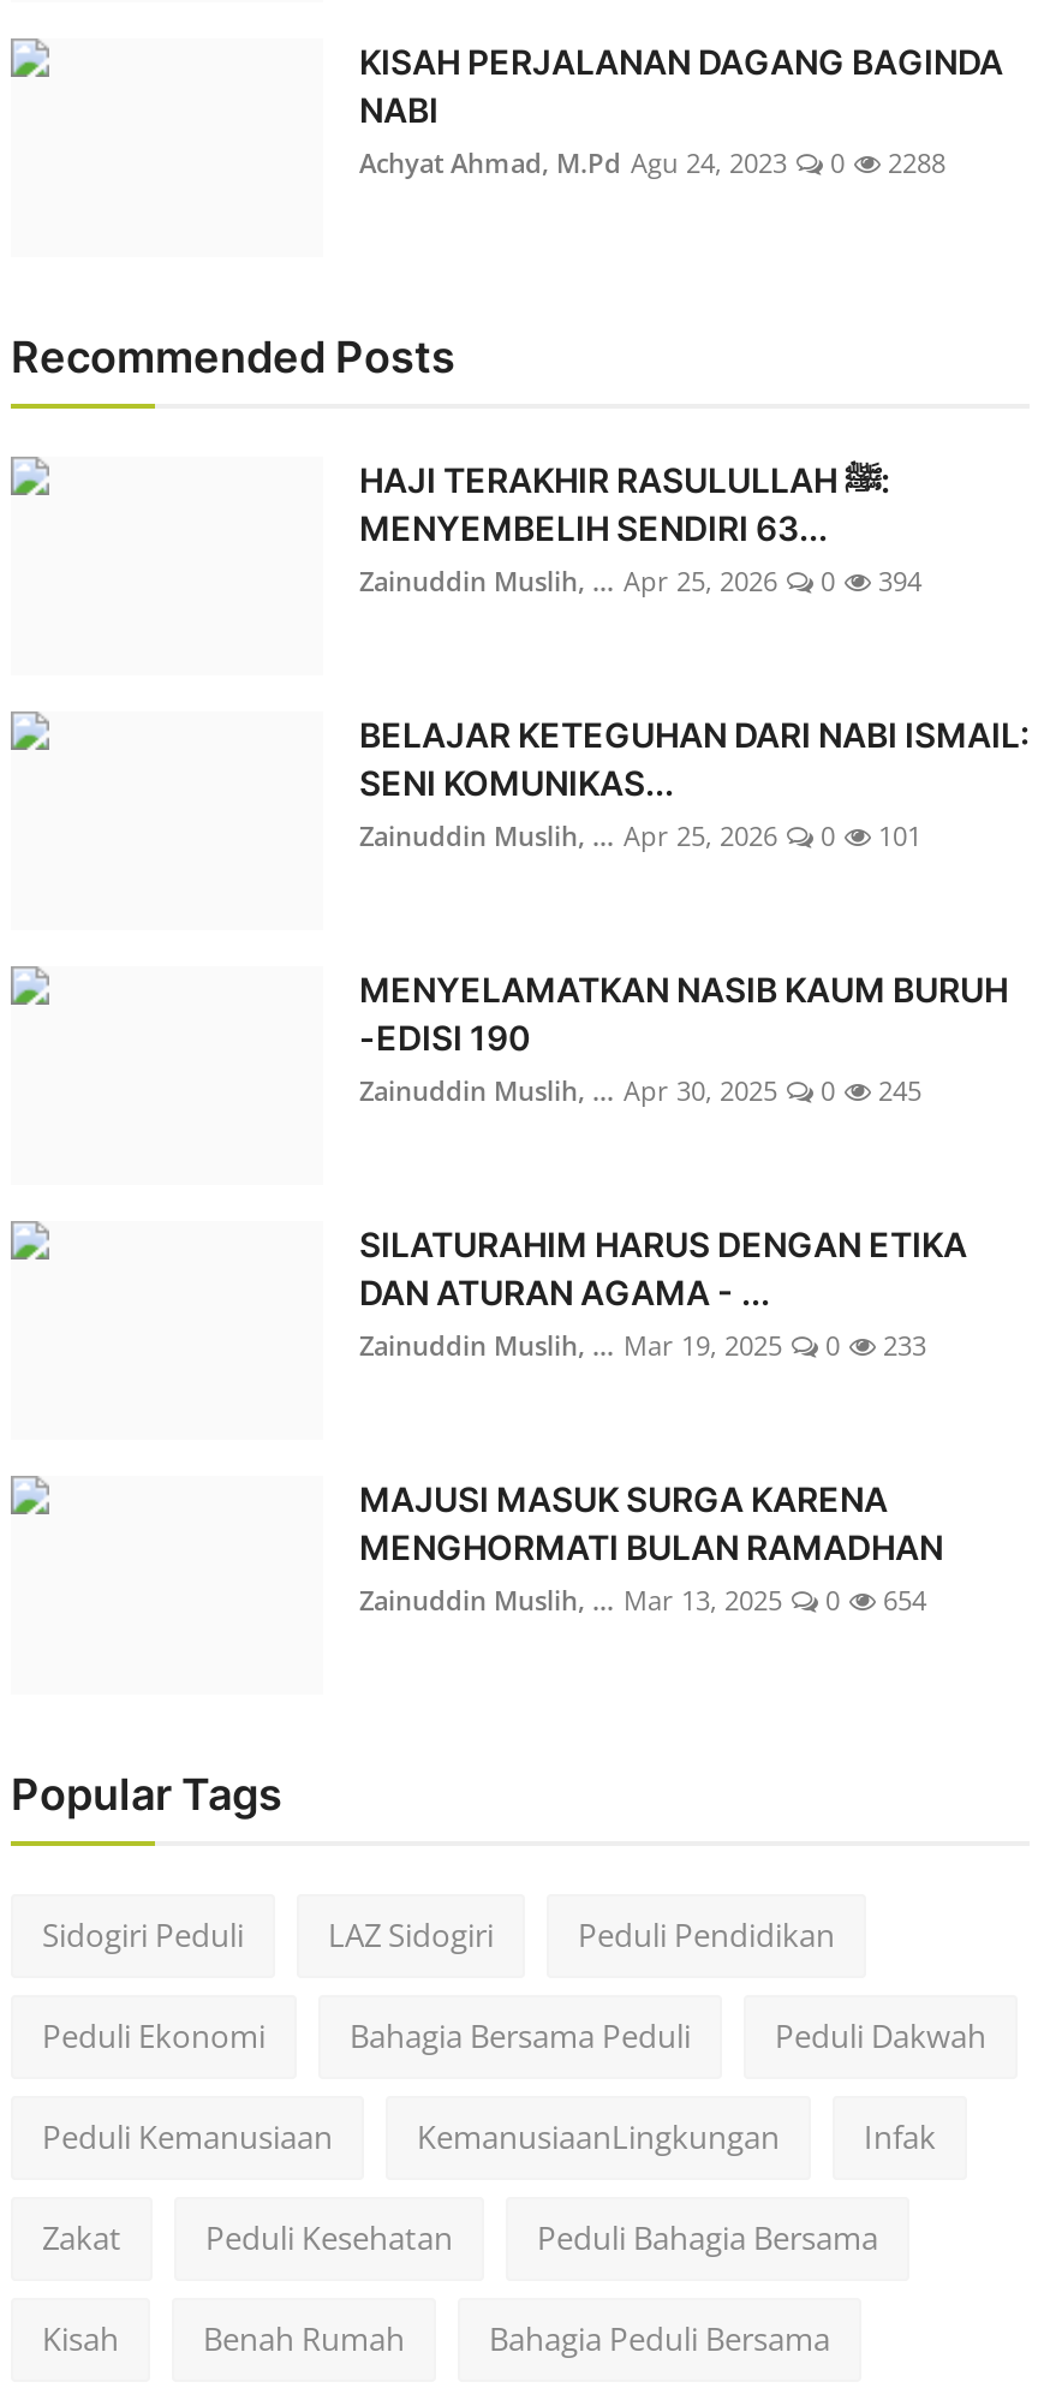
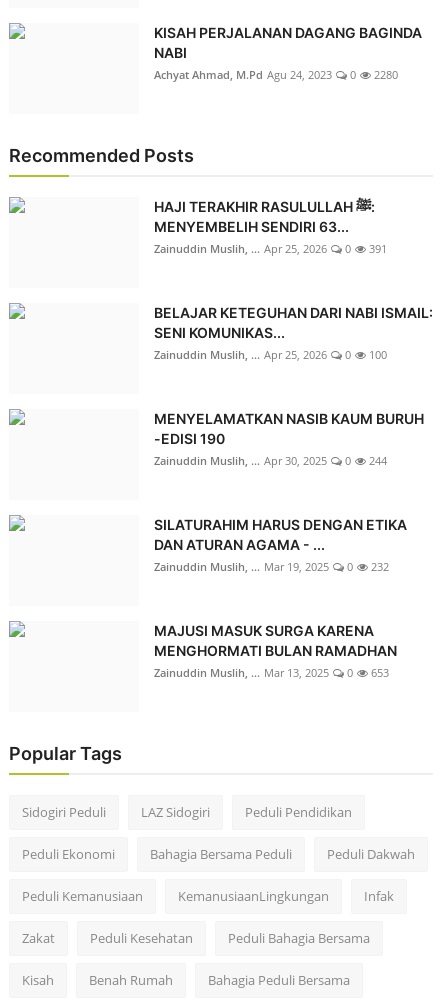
- Achyat Ahmad, M.Pd Agu 24, 2023 0 2288
+ Achyat Ahmad, M.Pd Agu 24, 2023 0 2280

- Zainuddin Muslih, ... Apr 25, 2026 0 394
+ Zainuddin Muslih, ... Apr 25, 2026 0 391

- Zainuddin Muslih, ... Apr 25, 2026 0 101
+ Zainuddin Muslih, ... Apr 25, 2026 0 100

- Zainuddin Muslih, ... Apr 30, 2025 0 245
+ Zainuddin Muslih, ... Apr 30, 2025 0 244

- Zainuddin Muslih, ... Mar 19, 2025 0 233
+ Zainuddin Muslih, ... Mar 19, 2025 0 232

- Zainuddin Muslih, ... Mar 13, 2025 0 654
+ Zainuddin Muslih, ... Mar 13, 2025 0 653
